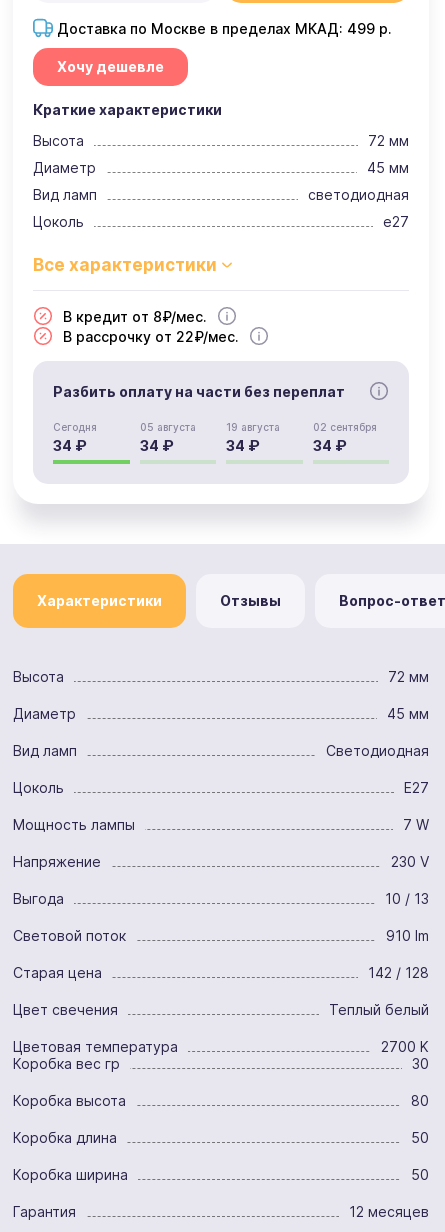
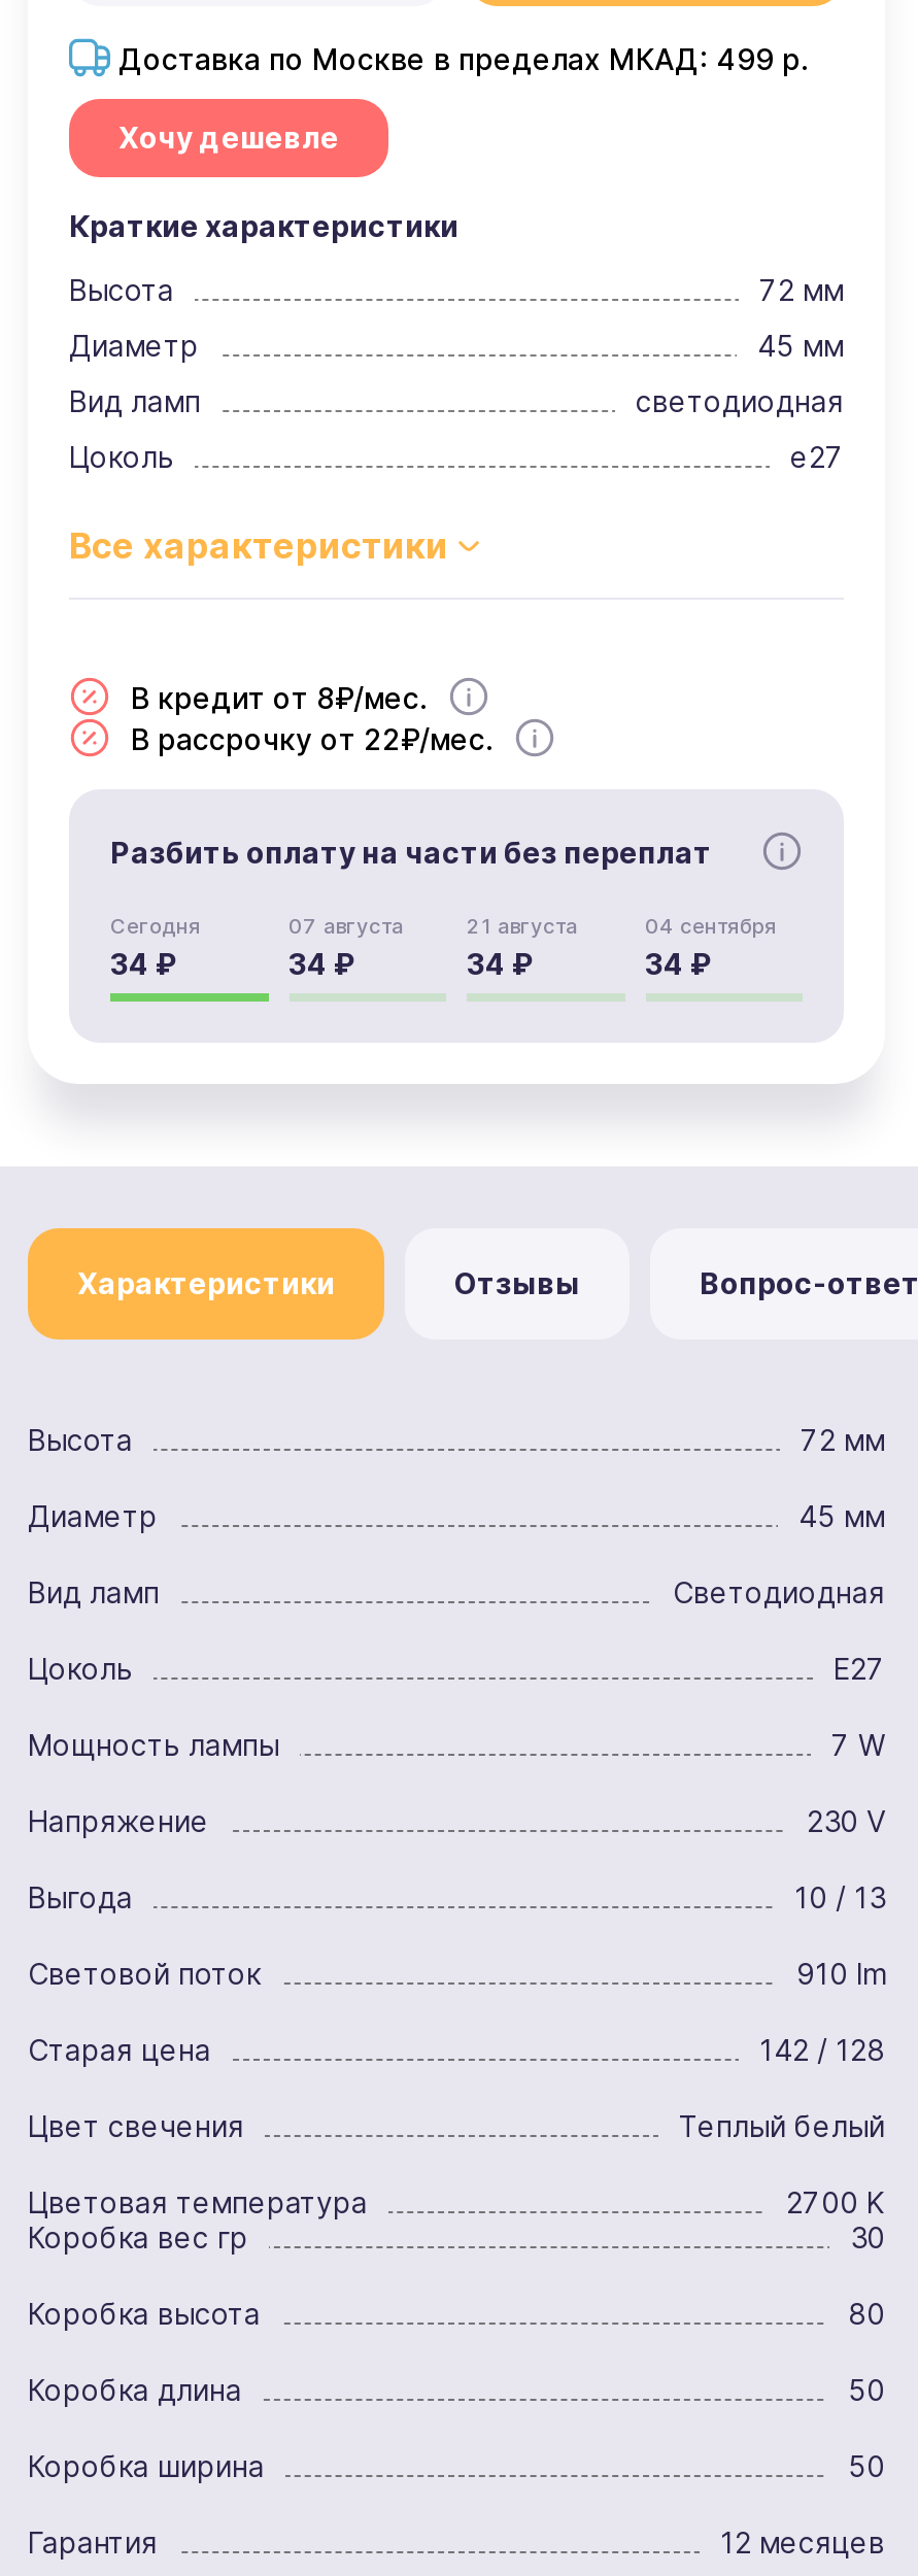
- 05 августа
+ 07 августа

- 19 августа
+ 21 августа

- 02 сентября
+ 04 сентября
